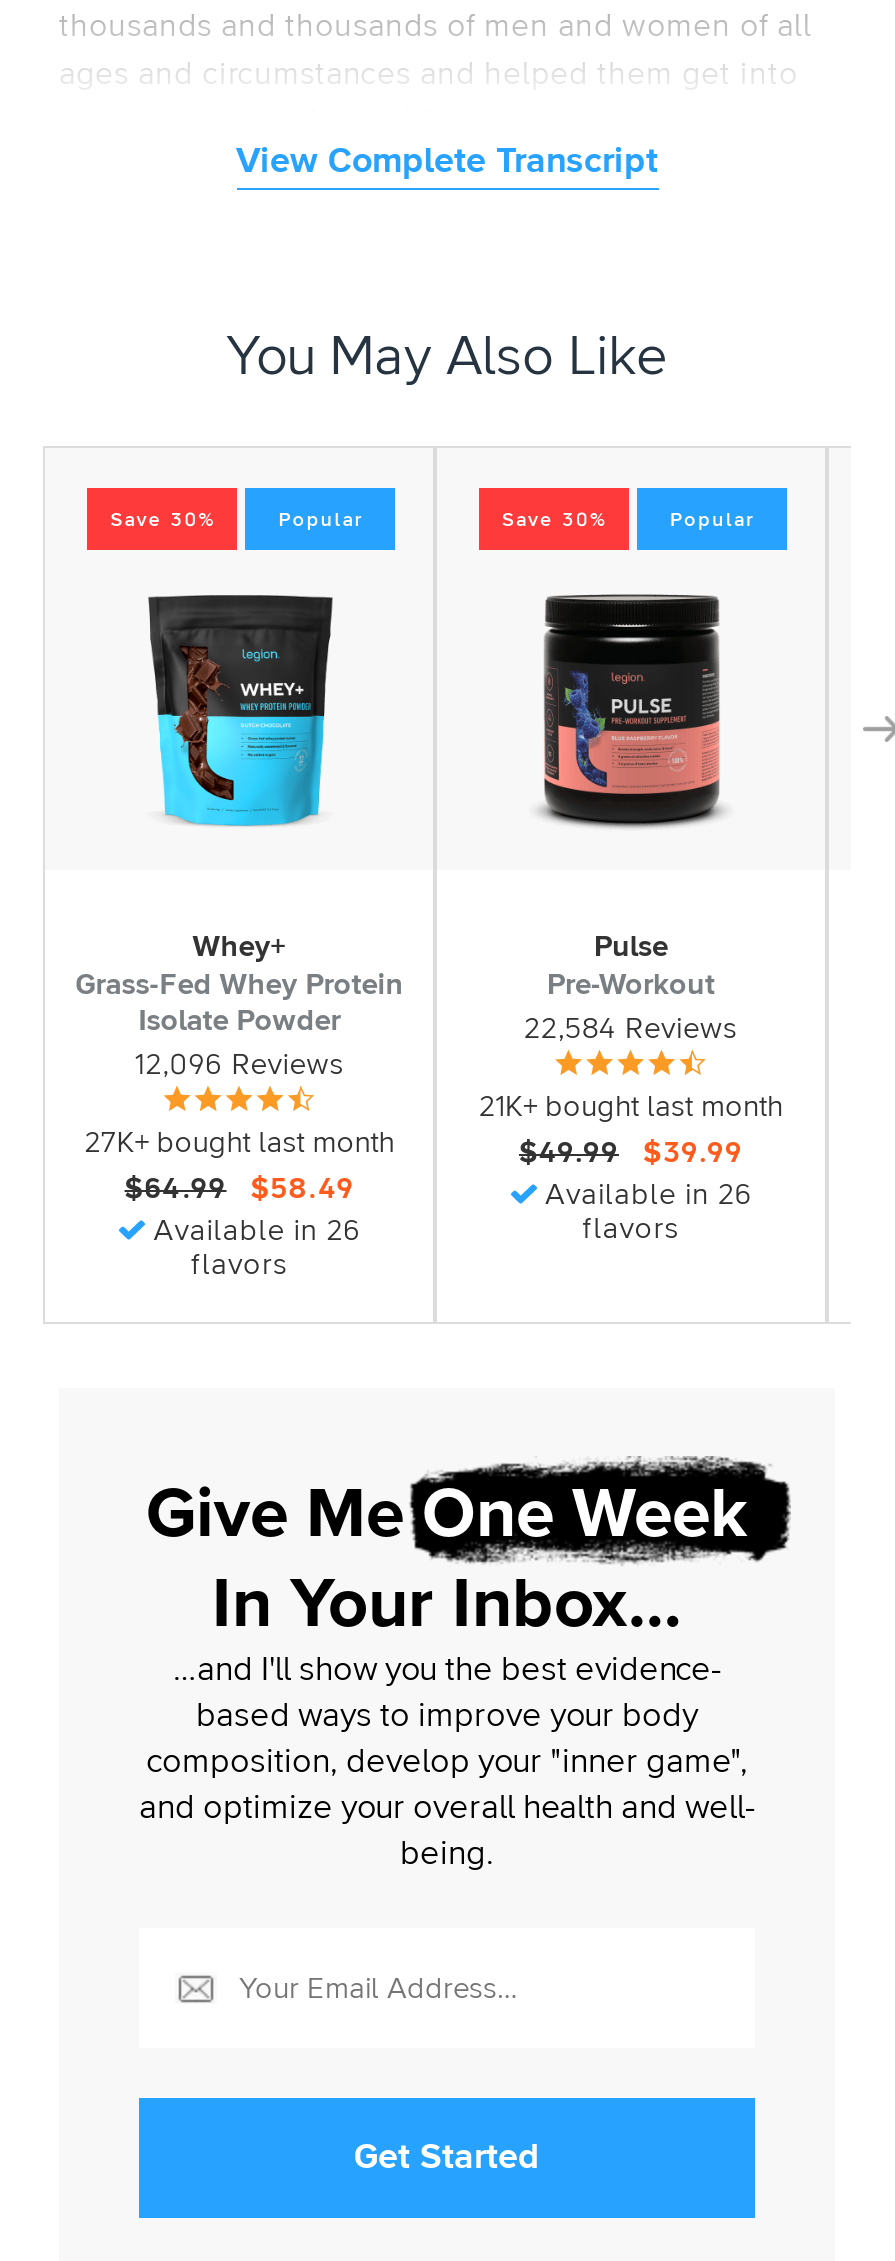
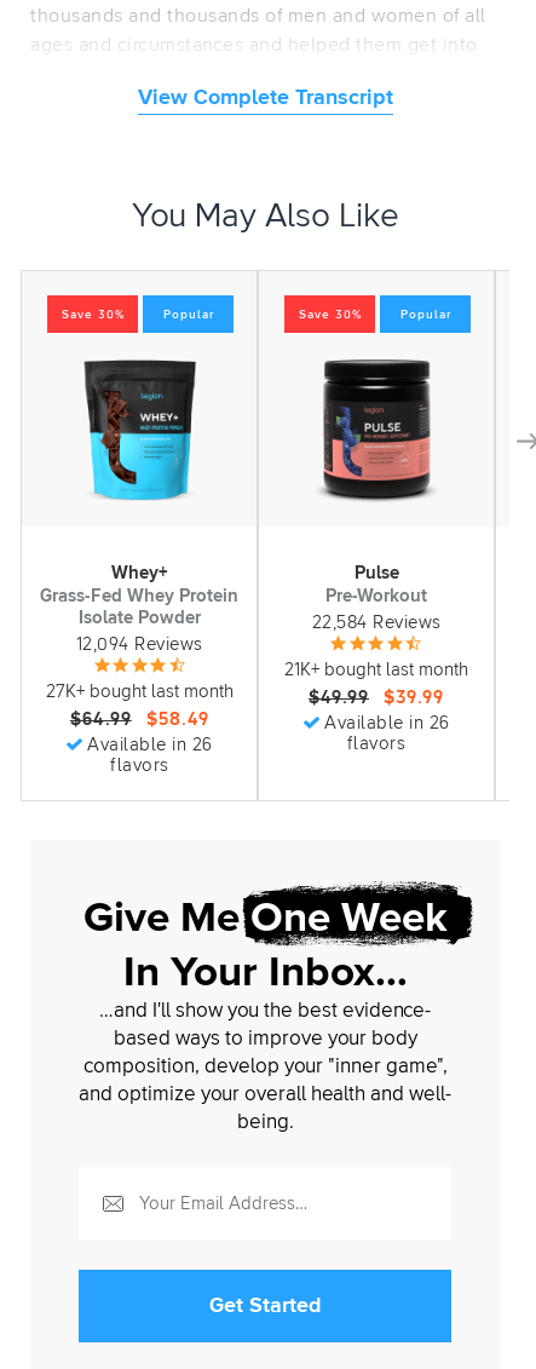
- 12,096 Reviews
+ 12,094 Reviews
